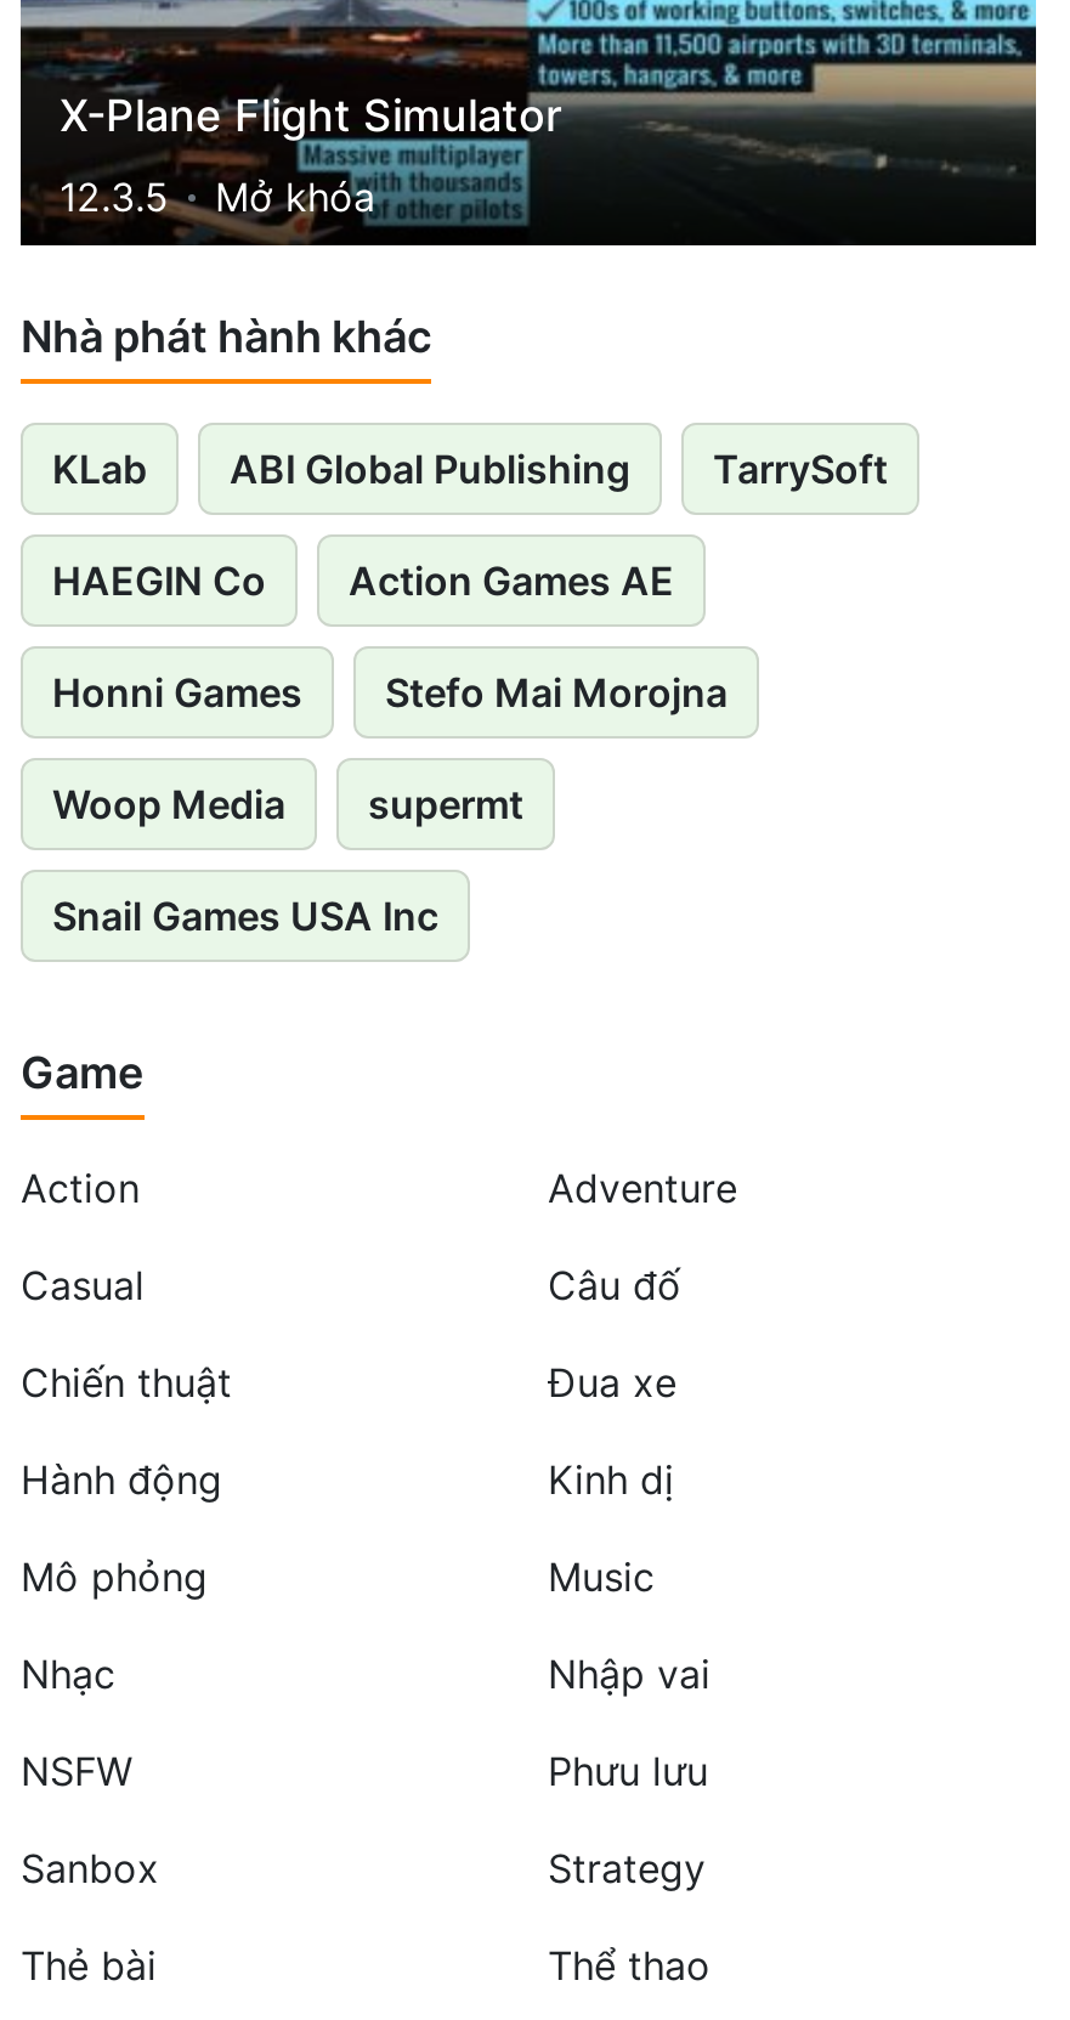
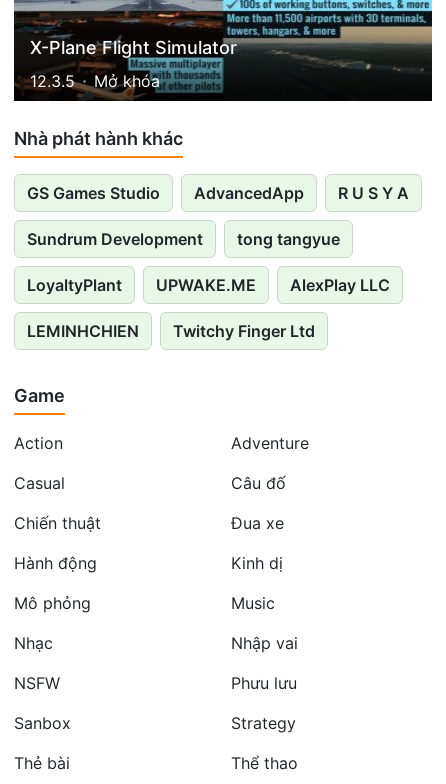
- KLab
- ABI Global Publishing
- TarrySoft
- HAEGIN Co
- Action Games AE
- Honni Games
- Stefo Mai Morojna
- Woop Media
- supermt
- Snail Games USA Inc
+ GS Games Studio
+ AdvancedApp
+ R U S Y A
+ Sundrum Development
+ tong tangyue
+ LoyaltyPlant
+ UPWAKE.ME
+ AlexPlay LLC
+ LEMINHCHIEN
+ Twitchy Finger Ltd
